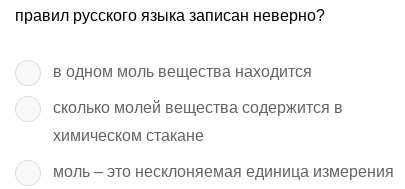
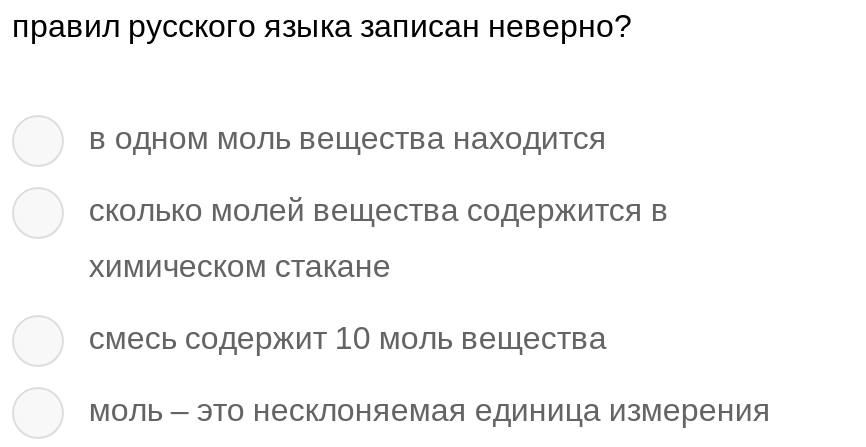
+ смесь содержит 10 моль вещества
